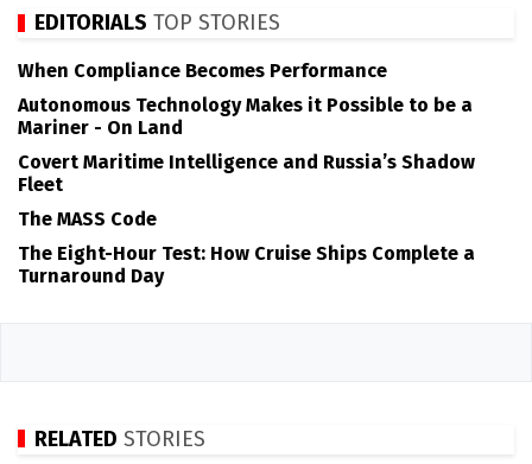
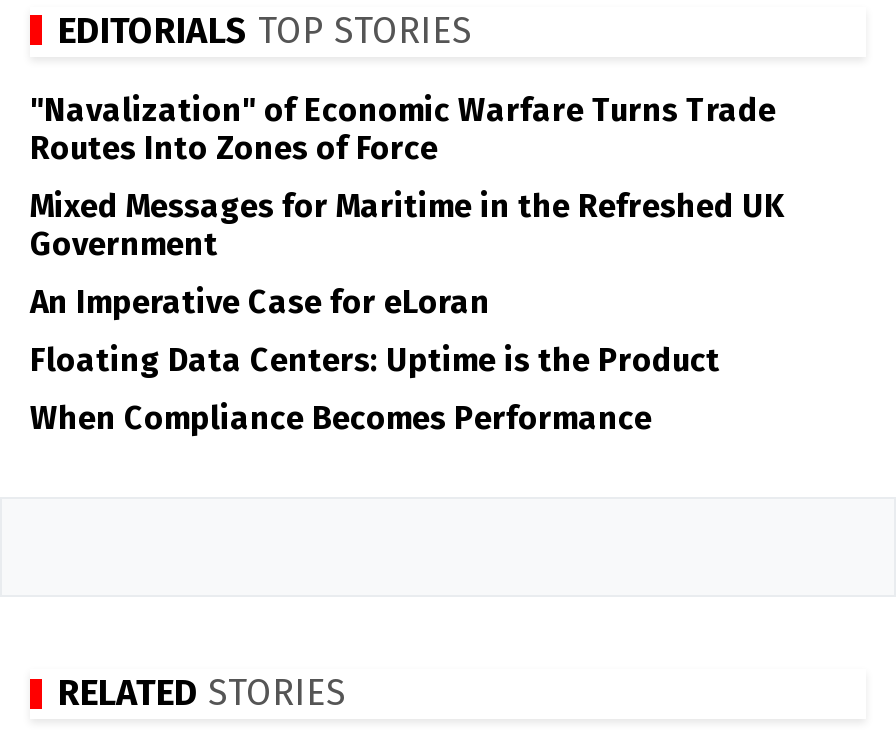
+ "Navalization" of Economic Warfare Turns Trade
+ Routes Into Zones of Force
+ Mixed Messages for Maritime in the Refreshed UK
+ Government
+ An Imperative Case for eLoran
+ Floating Data Centers: Uptime is the Product

moved down: When Compliance Becomes Performance

- Autonomous Technology Makes it Possible to be a
- Mariner - On Land
- Covert Maritime Intelligence and Russia’s Shadow
- Fleet
- The MASS Code
- The Eight-Hour Test: How Cruise Ships Complete a
- Turnaround Day
